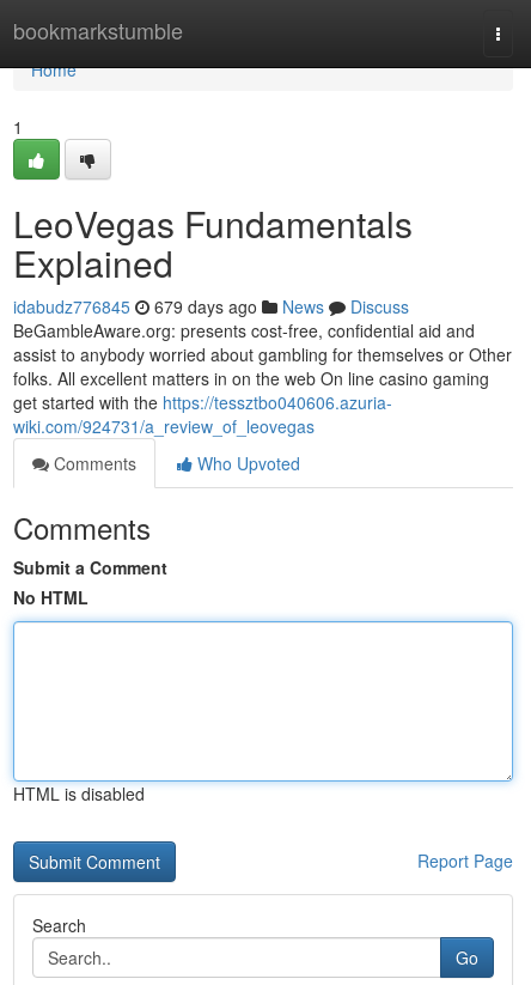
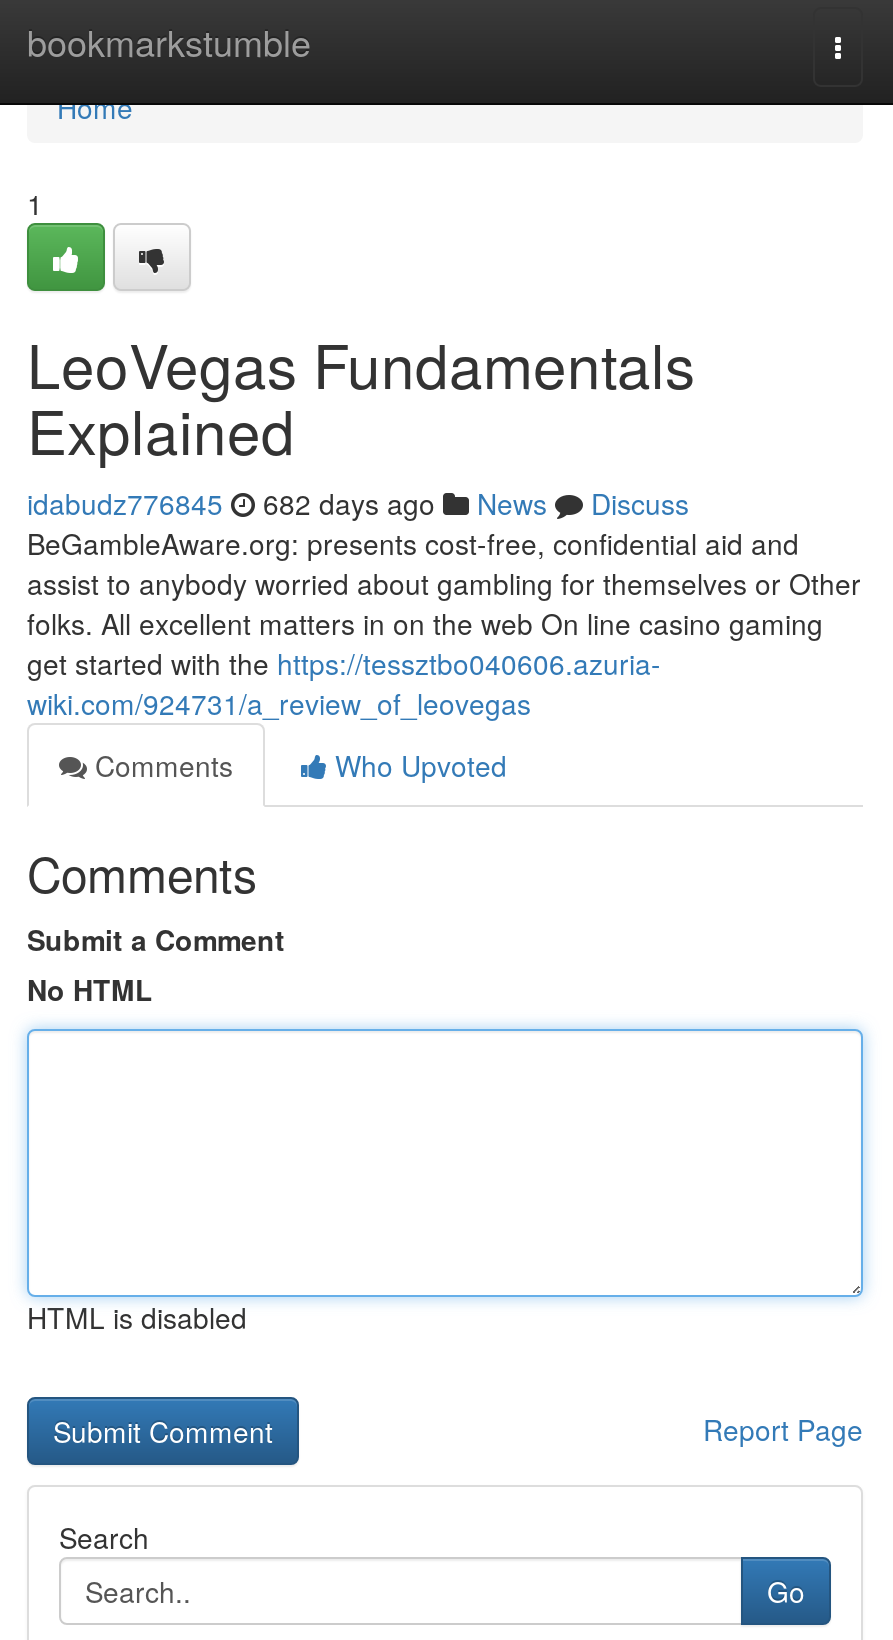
- idabudz776845 679 days ago News Discuss
+ idabudz776845 682 days ago News Discuss
